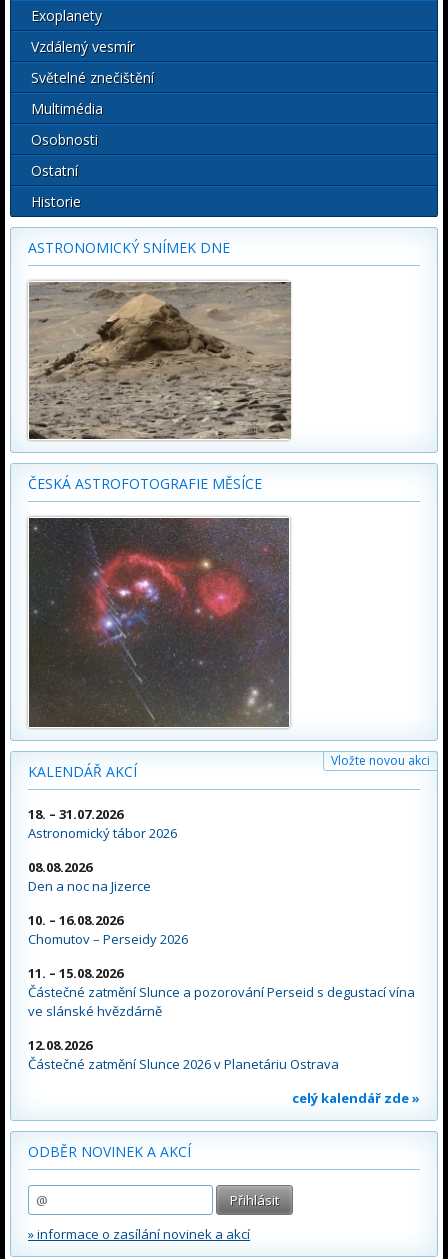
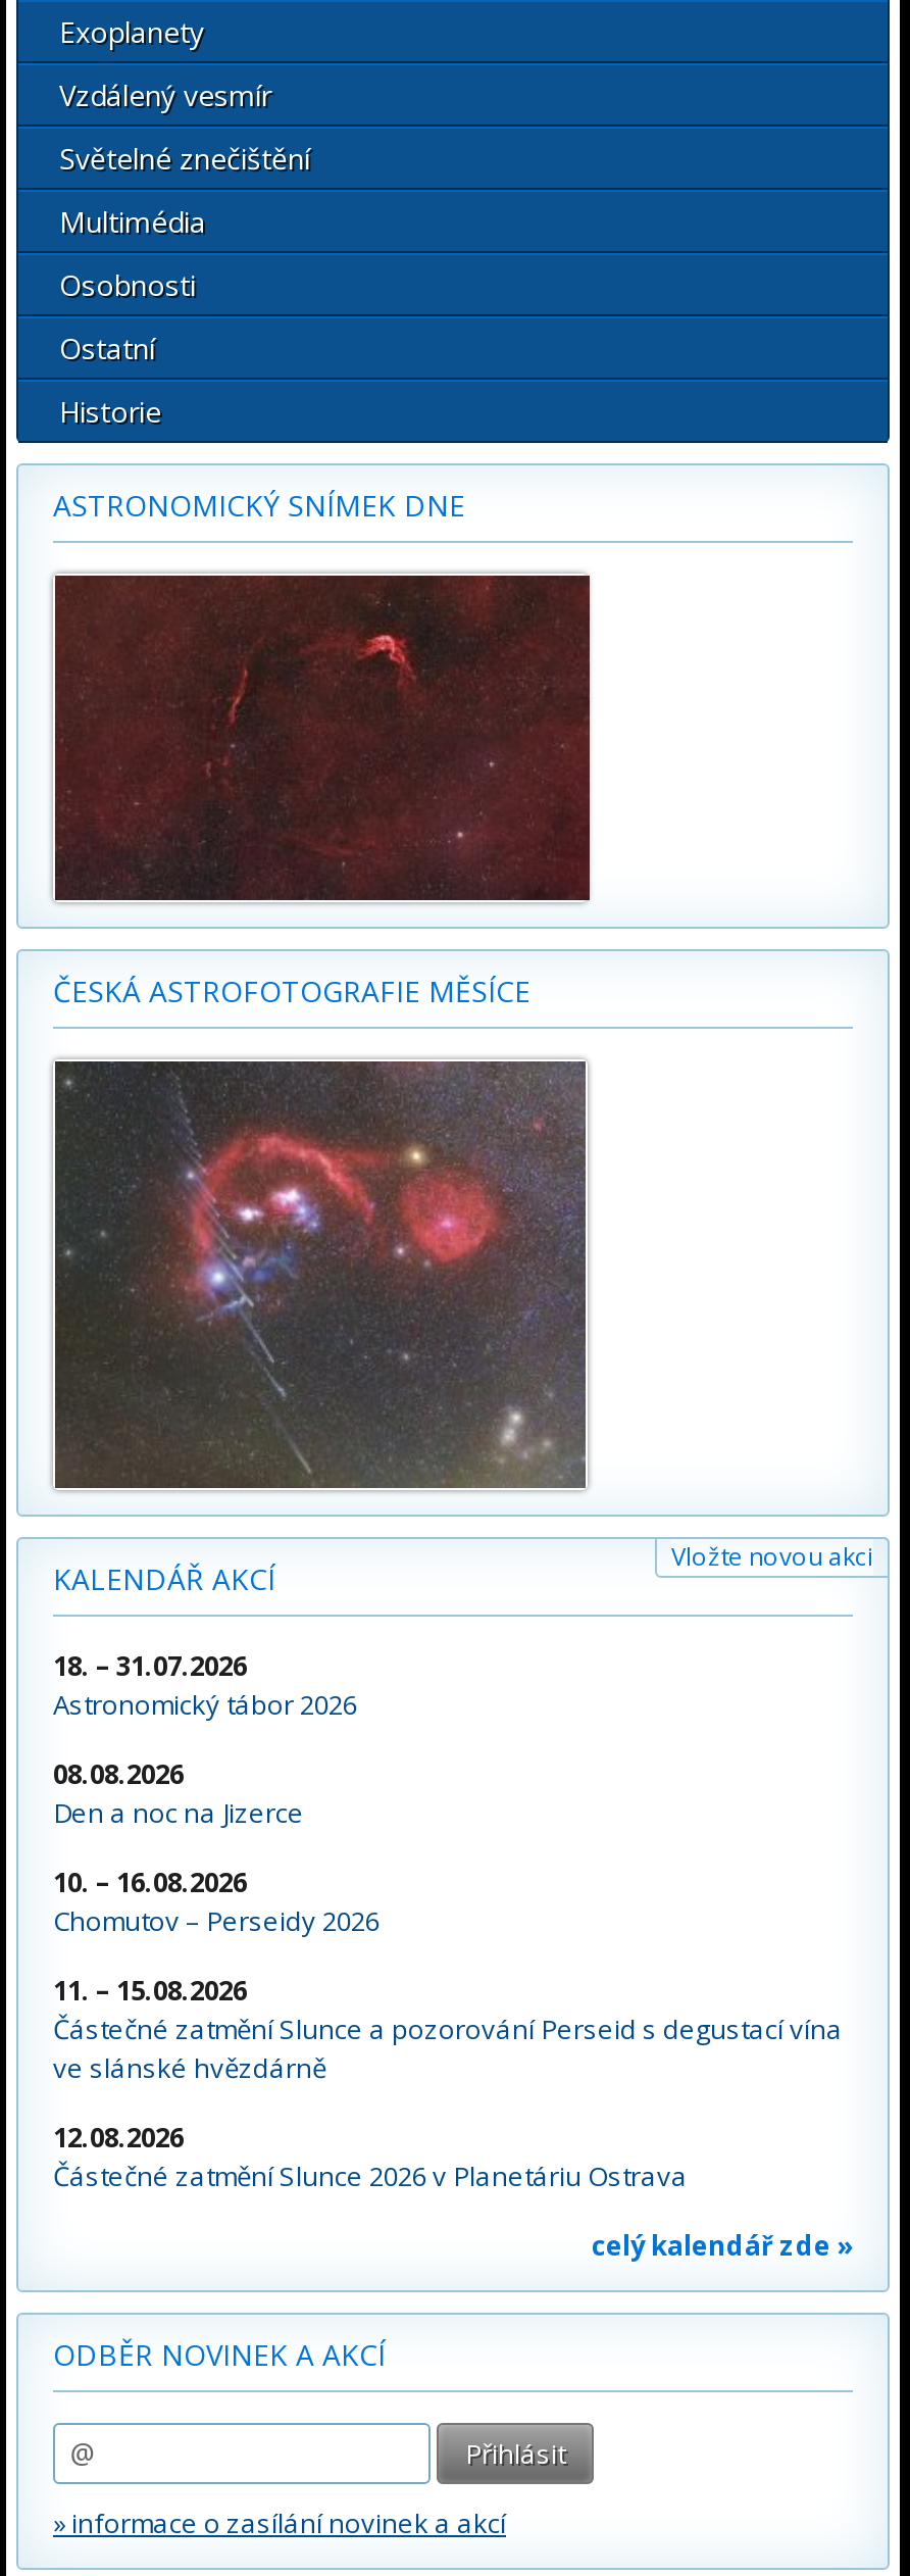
- [image]
+ [image]
